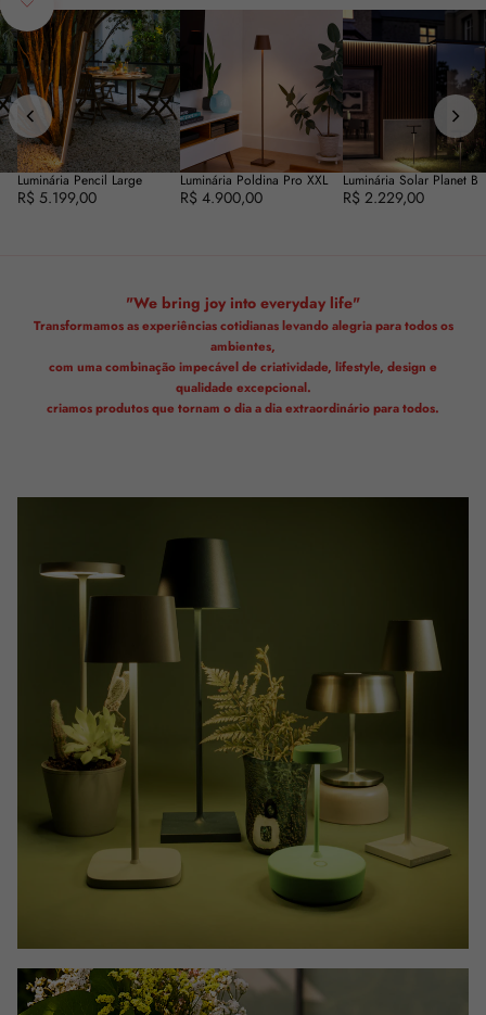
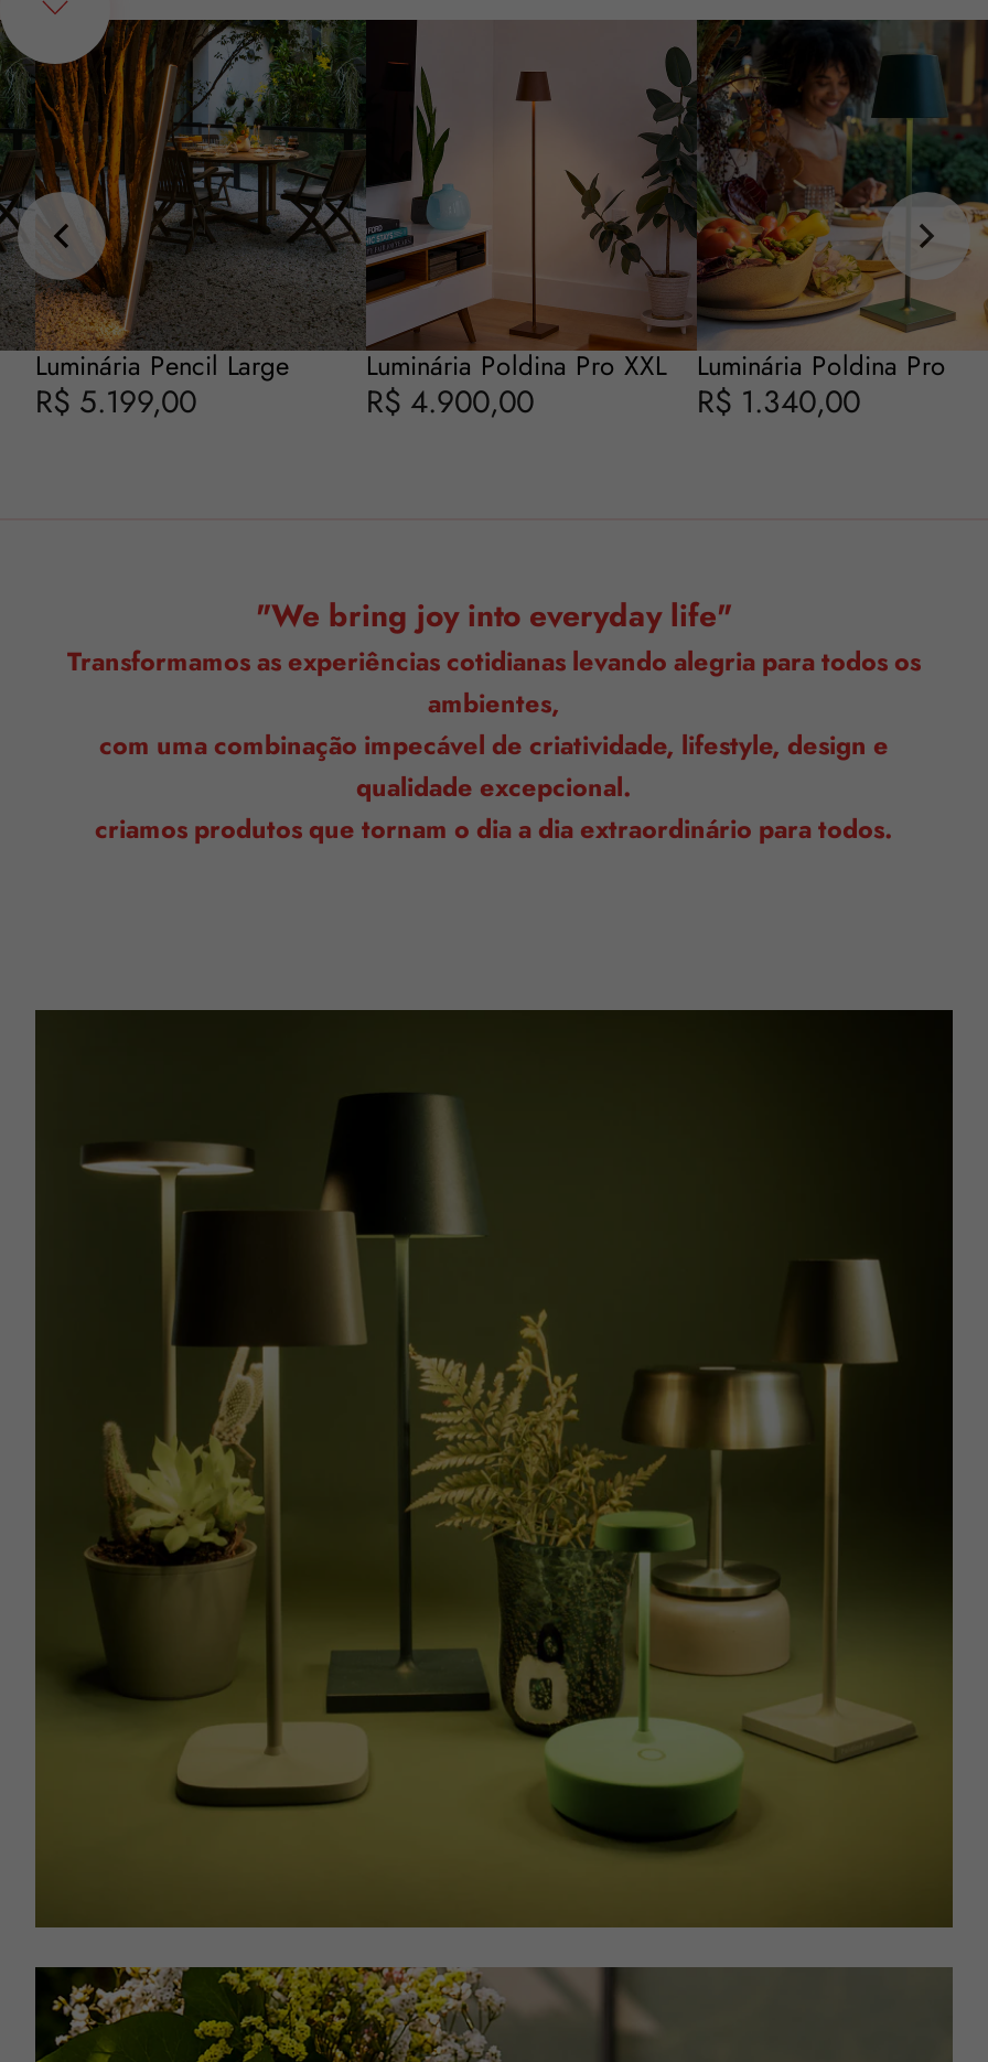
- [image]
- Luminária Solar Planet B
- R$ 2.229,00
+ [image]
+ Luminária Poldina Pro
+ R$ 1.340,00
